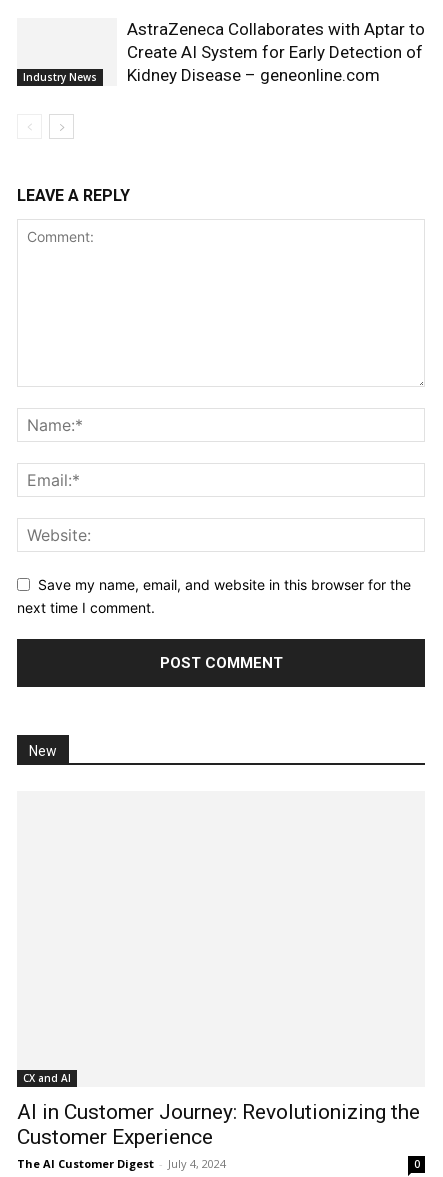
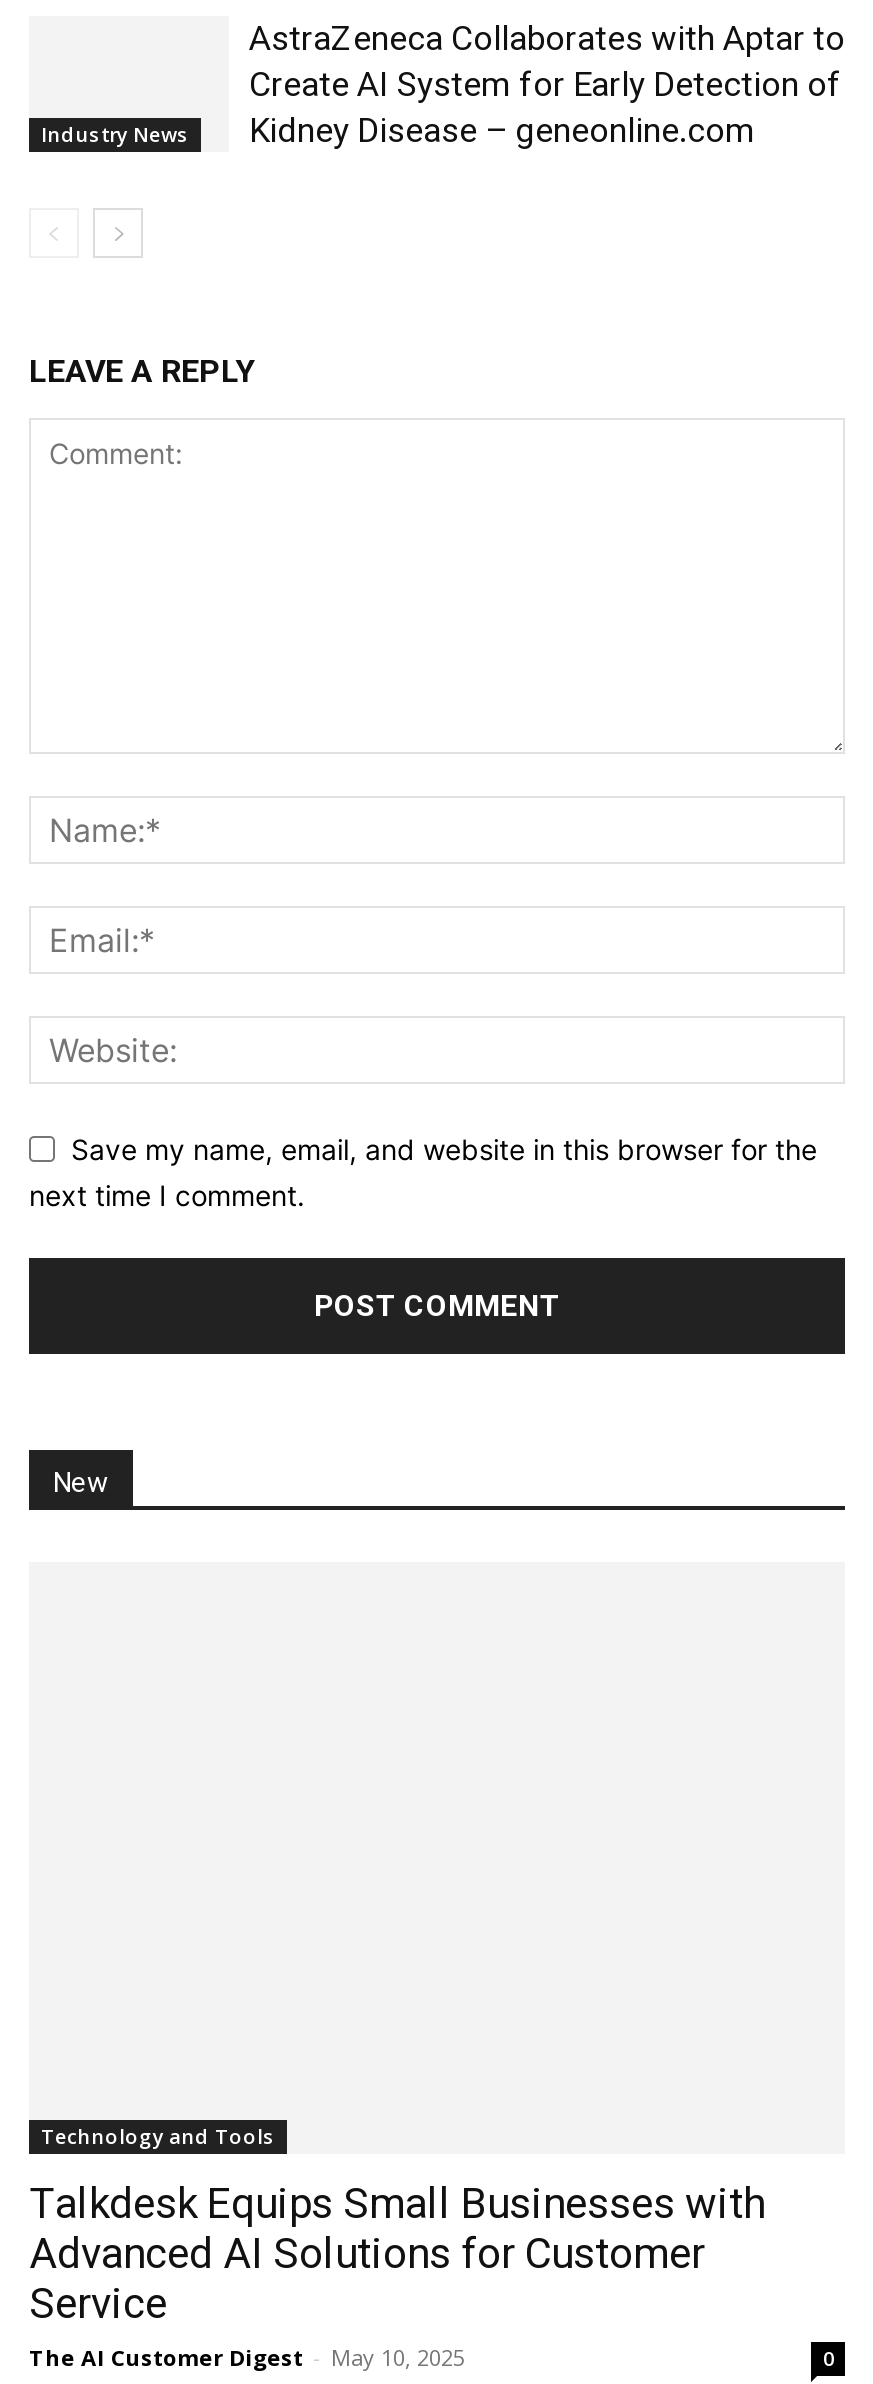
- CX and AI
+ Technology and Tools

- AI in Customer Journey: Revolutionizing the
- Customer Experience
- The AI Customer Digest - July 4, 2024
+ Talkdesk Equips Small Businesses with
+ Advanced AI Solutions for Customer
+ Service
+ The AI Customer Digest - May 10, 2025
